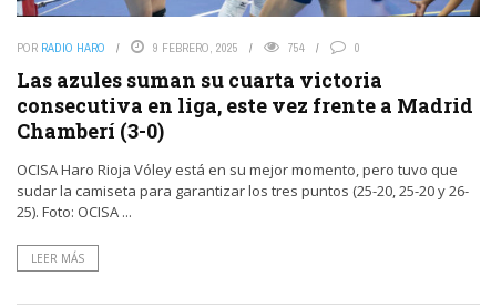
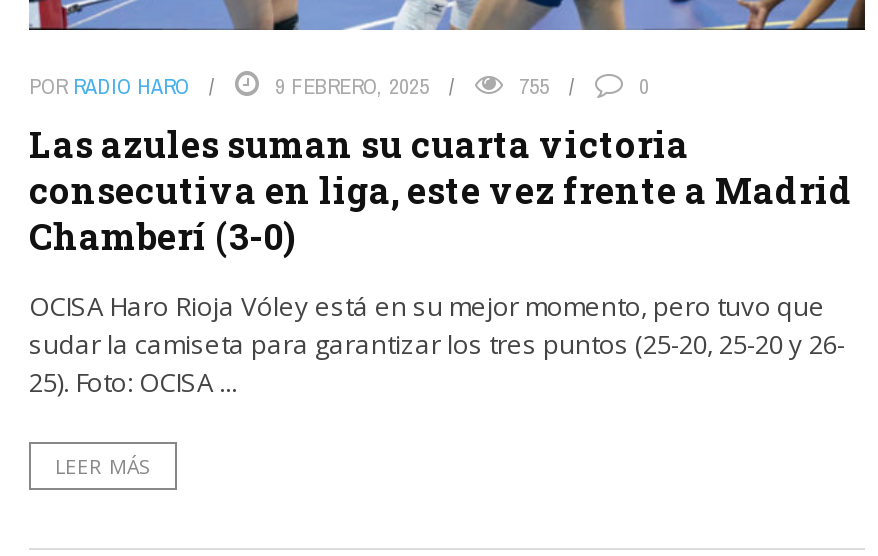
- 754
+ 755
